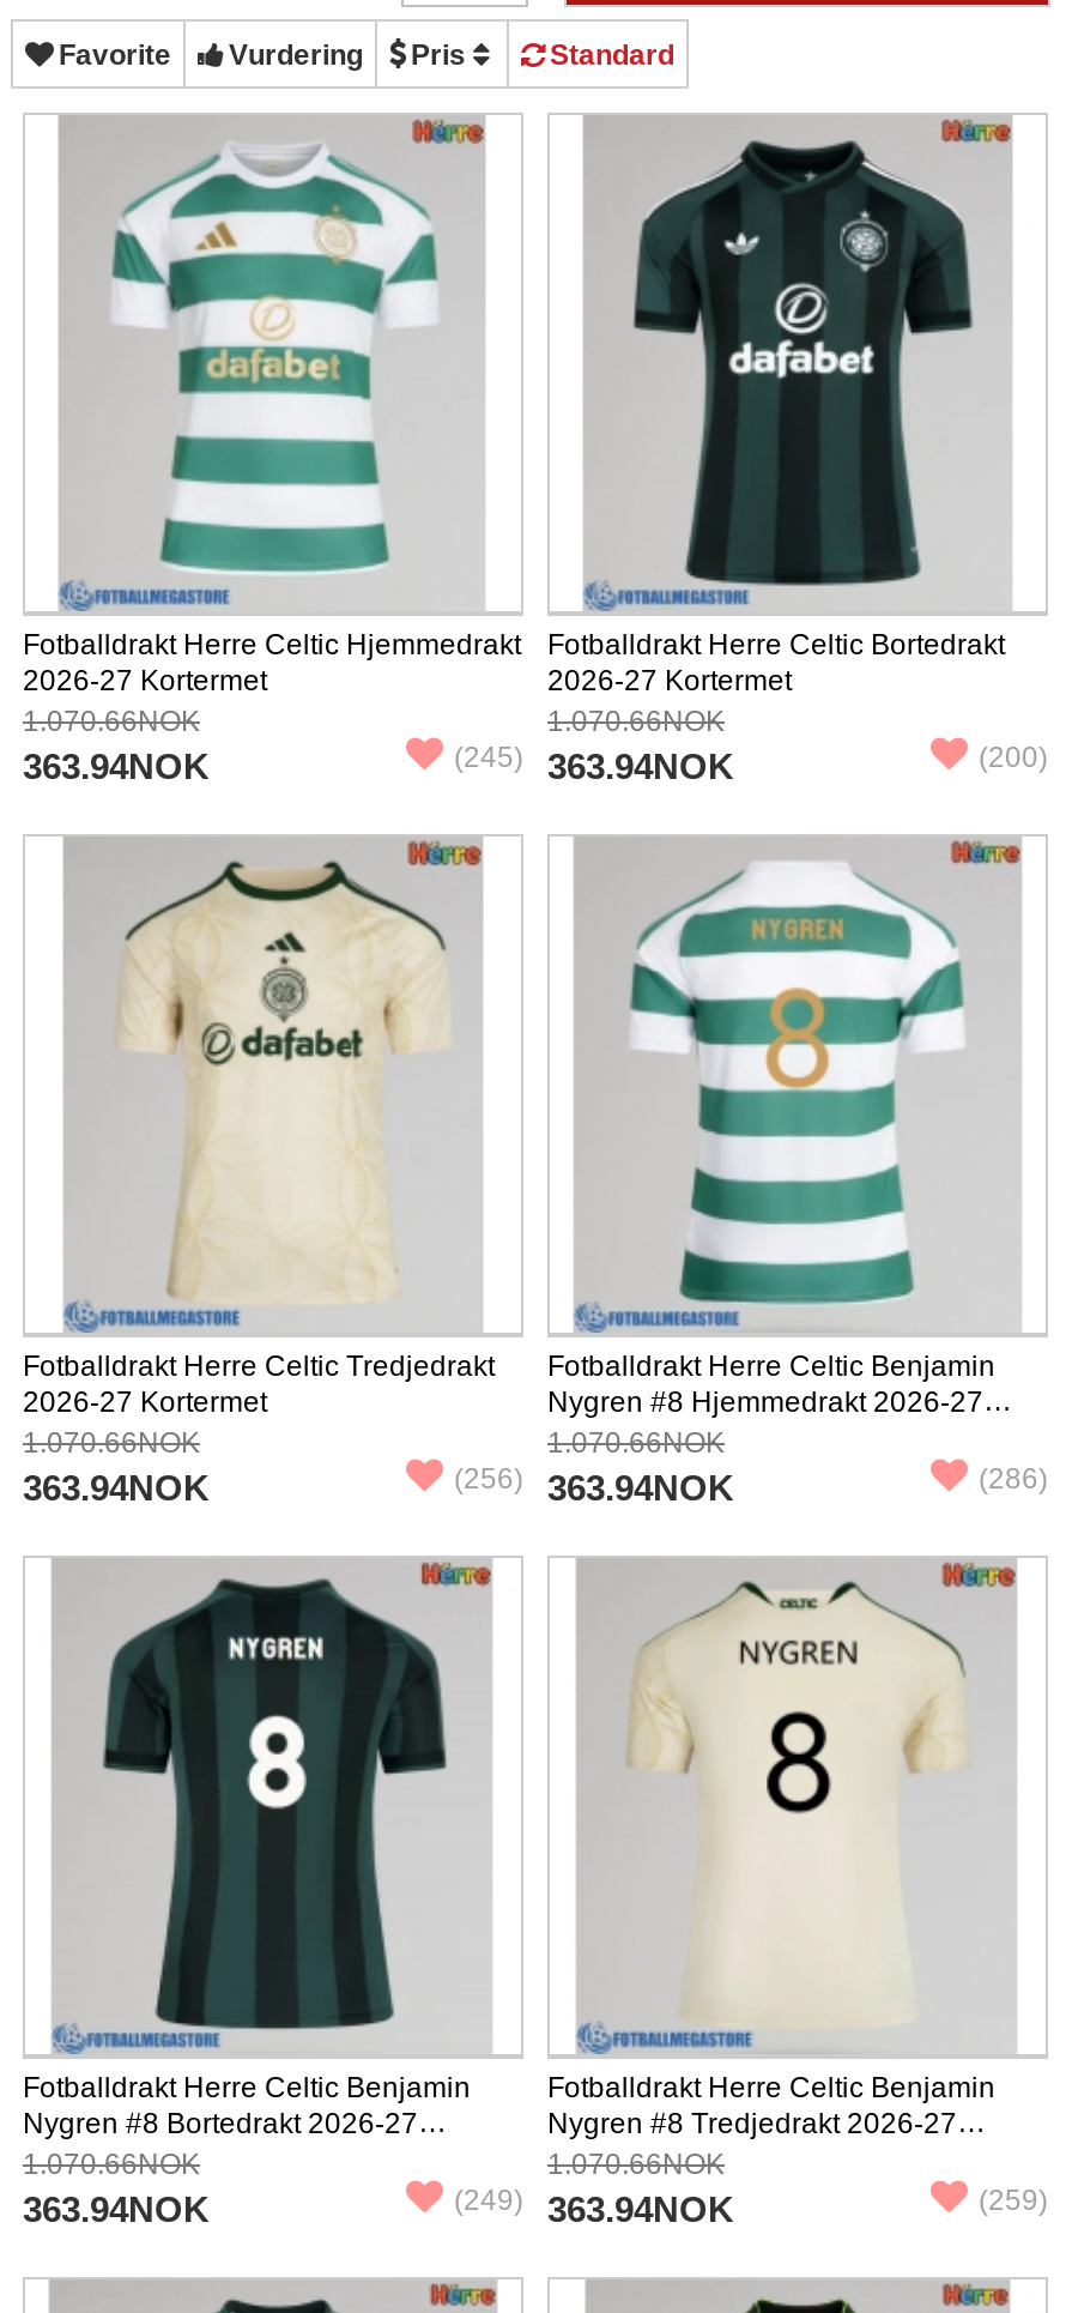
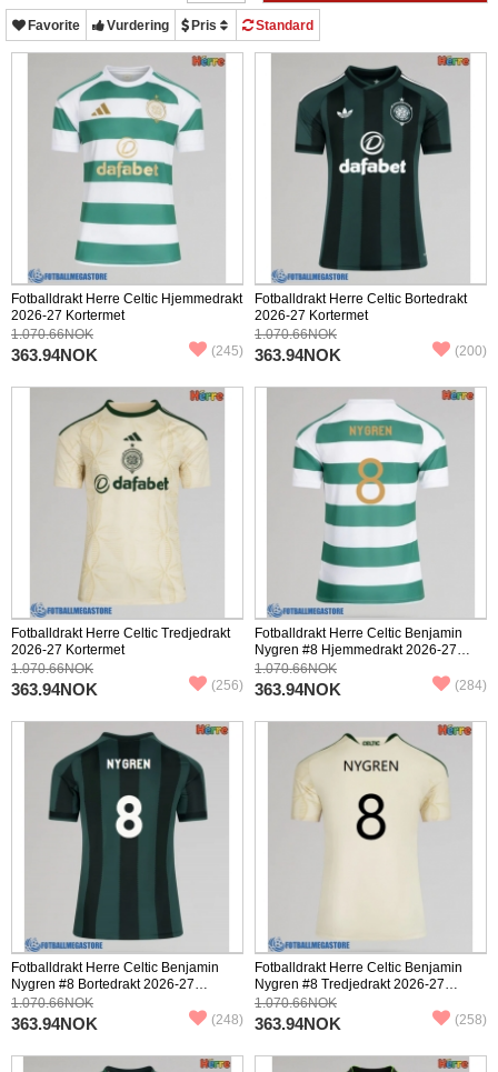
- (286)
+ (284)

- (249) 363.94NOK
+ (248) 363.94NOK

- (259)
+ (258)
